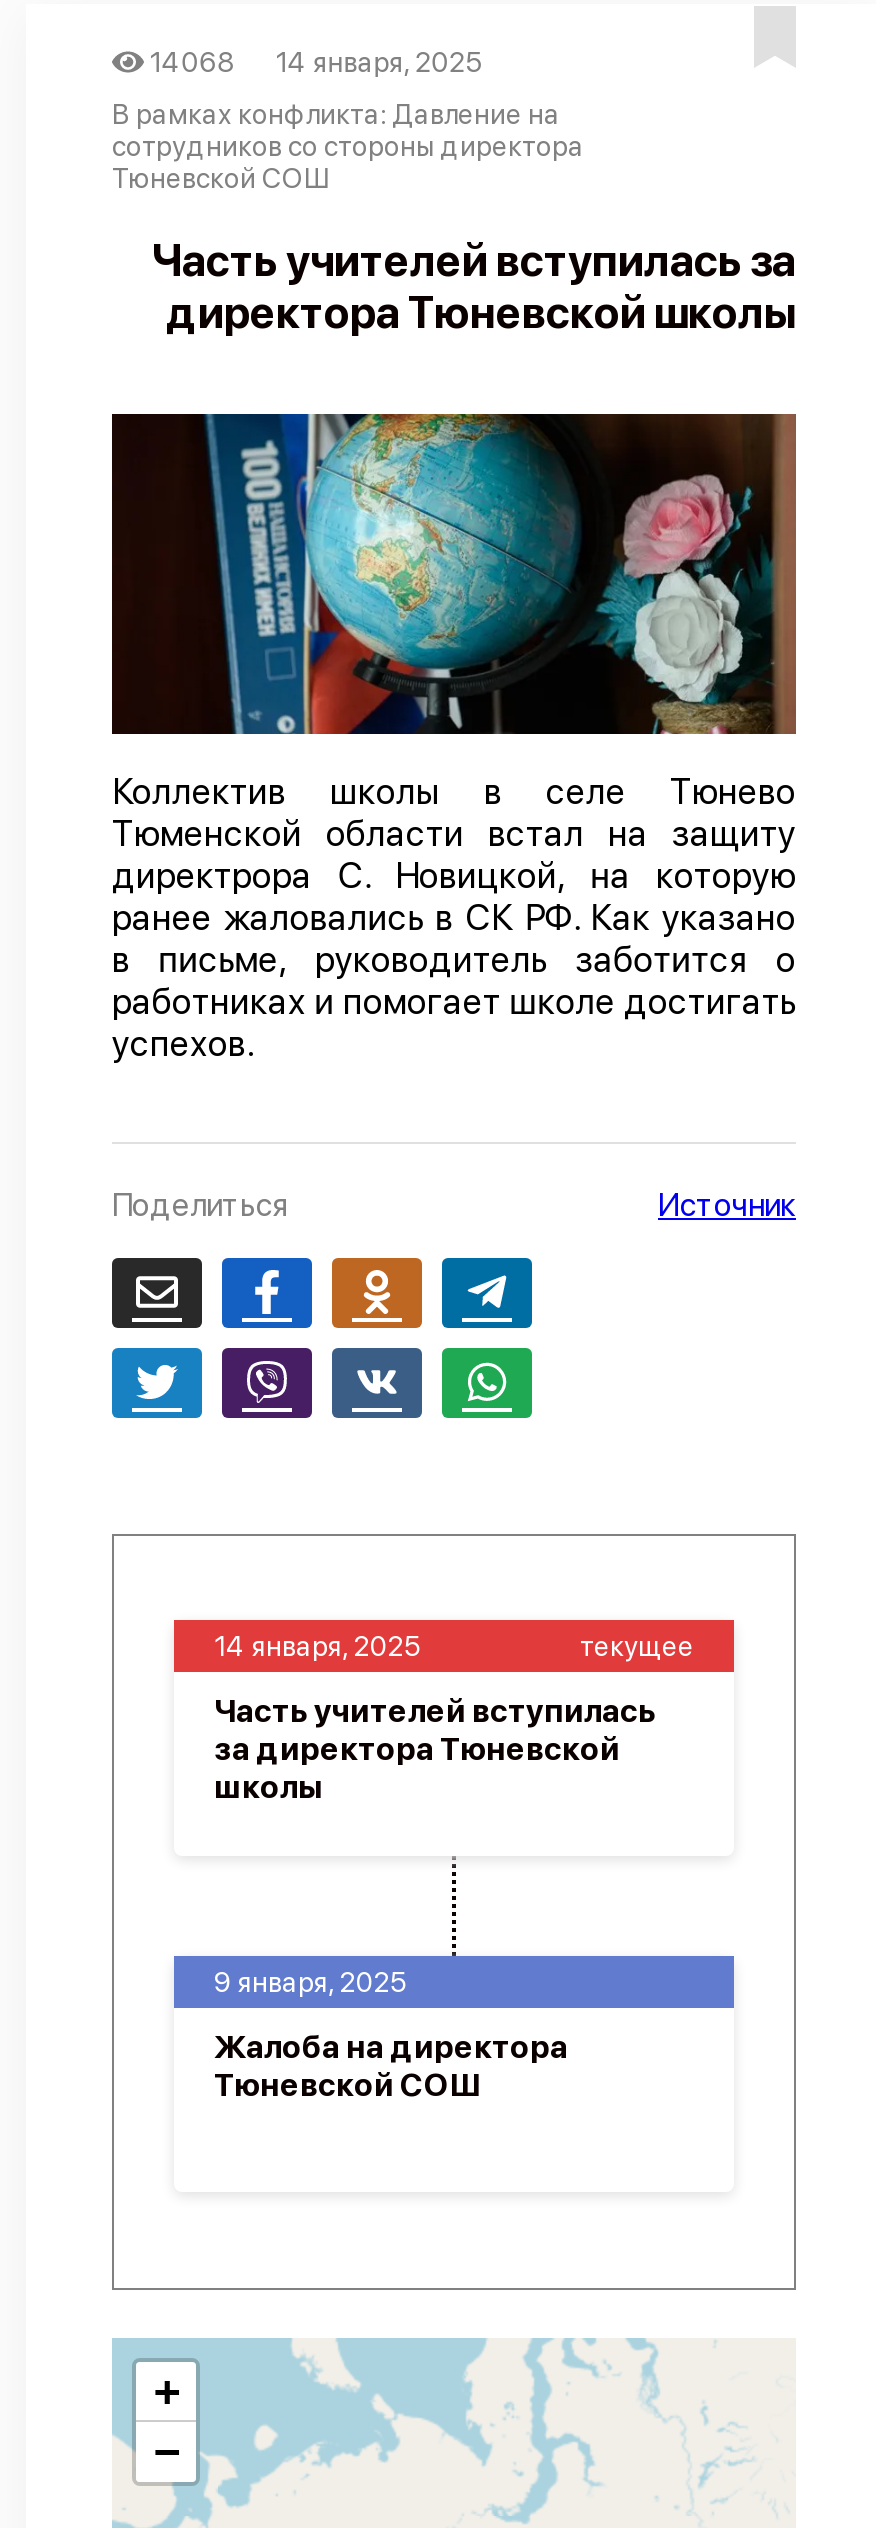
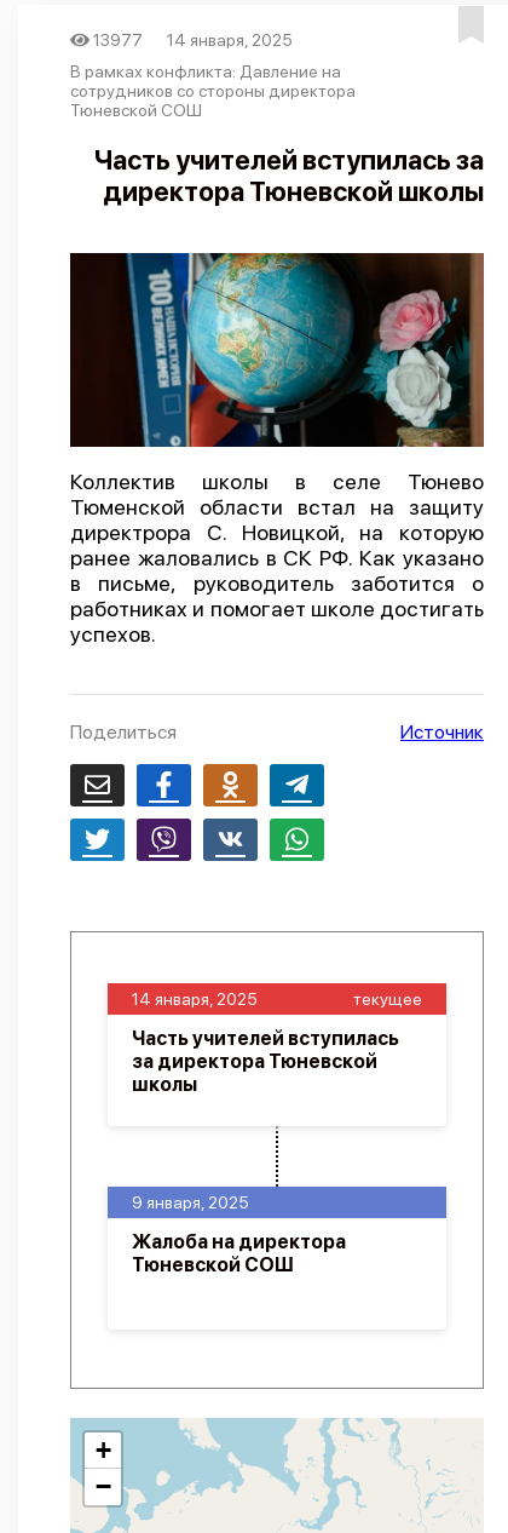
- 14068 14 января, 2025
+ 13977 14 января, 2025
